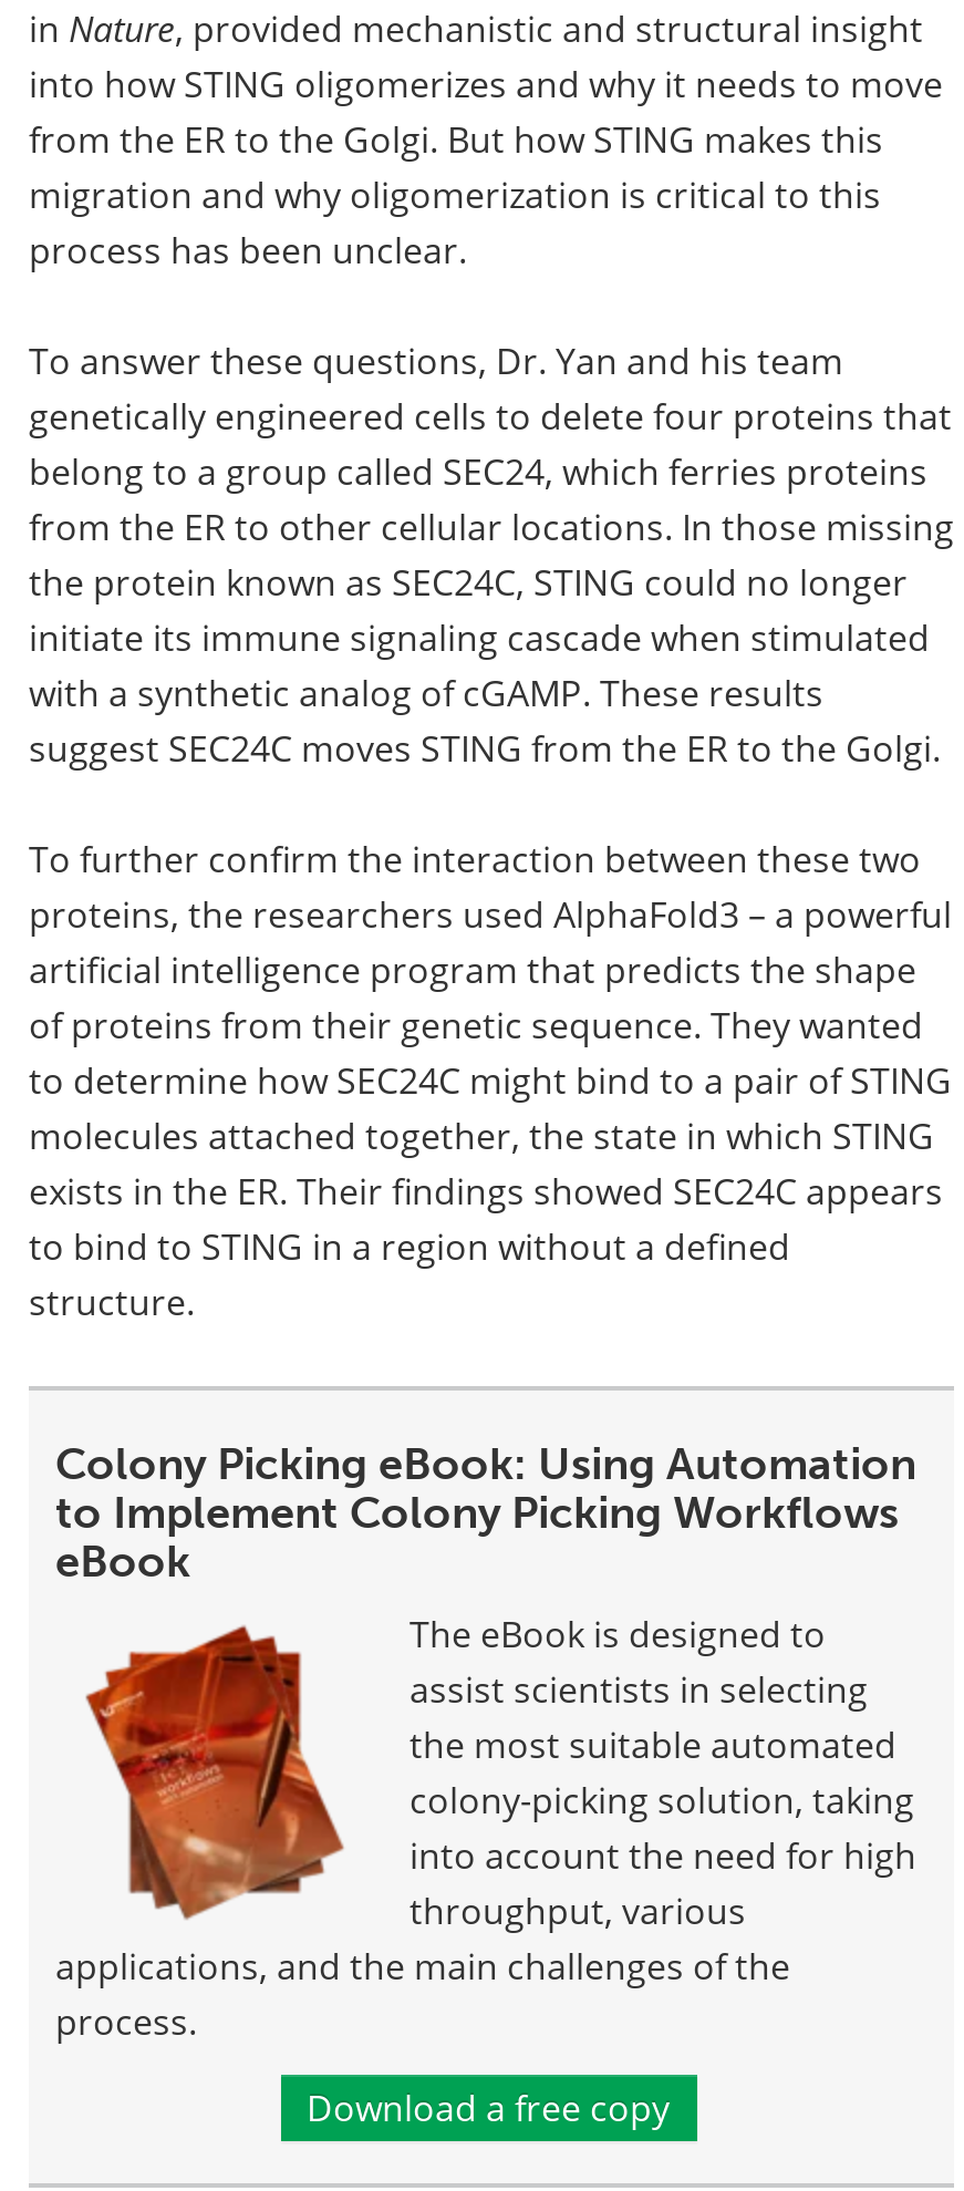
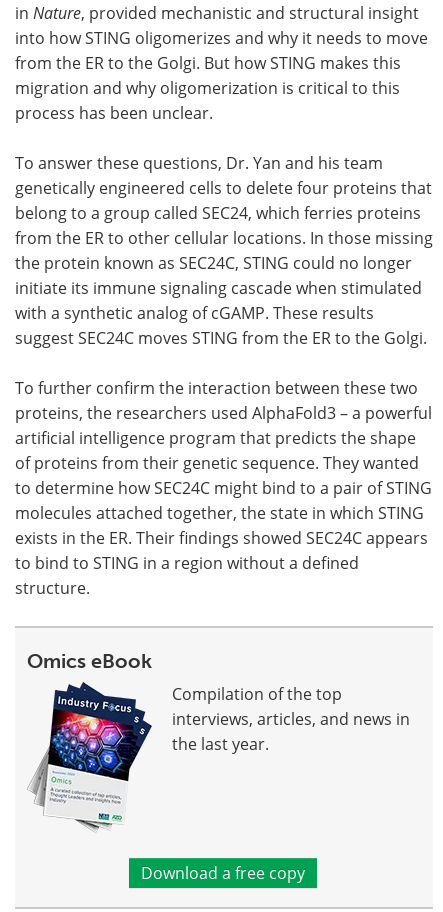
- [image]
- Colony Picking eBook: Using Automation
- to Implement Colony Picking Workflows
- eBook
- The eBook is designed to
- assist scientists in selecting
- the most suitable automated
- colony-picking solution, taking
- into account the need for high
- throughput, various
- applications, and the main challenges of the
- process.
+ [image]
+ Omics eBook
+ Compilation of the top
+ interviews, articles, and news in
+ the last year.
